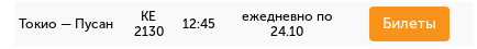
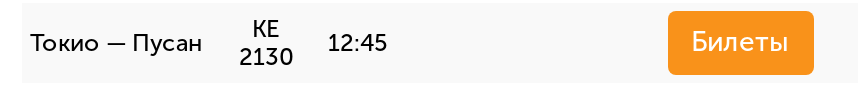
- ежедневно по
- 24.10
